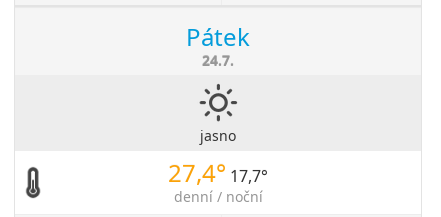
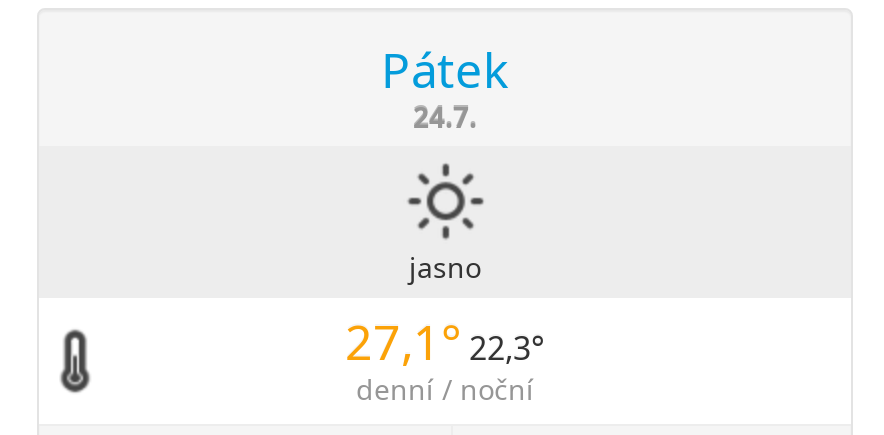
- 27,4° 17,7°
+ 27,1° 22,3°
